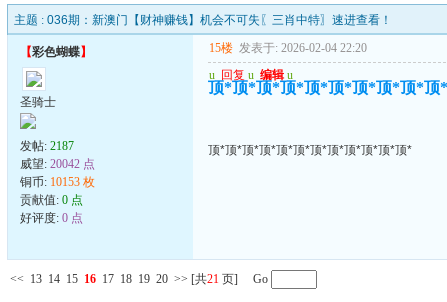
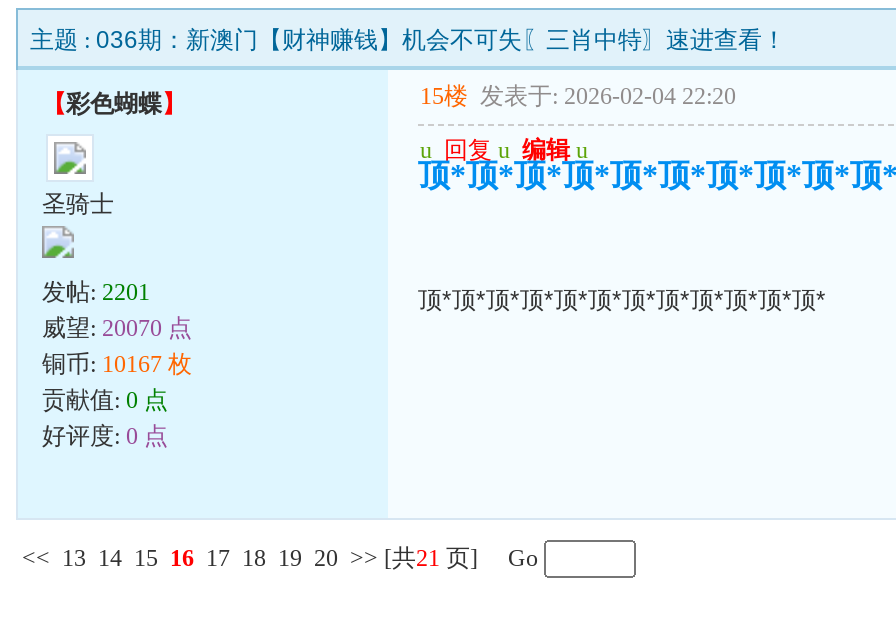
- 发帖: 2187
+ 发帖: 2201

- 威望: 20042 点
+ 威望: 20070 点

- 铜币: 10153 枚
+ 铜币: 10167 枚
